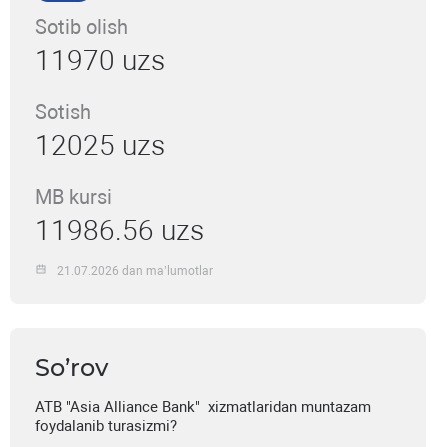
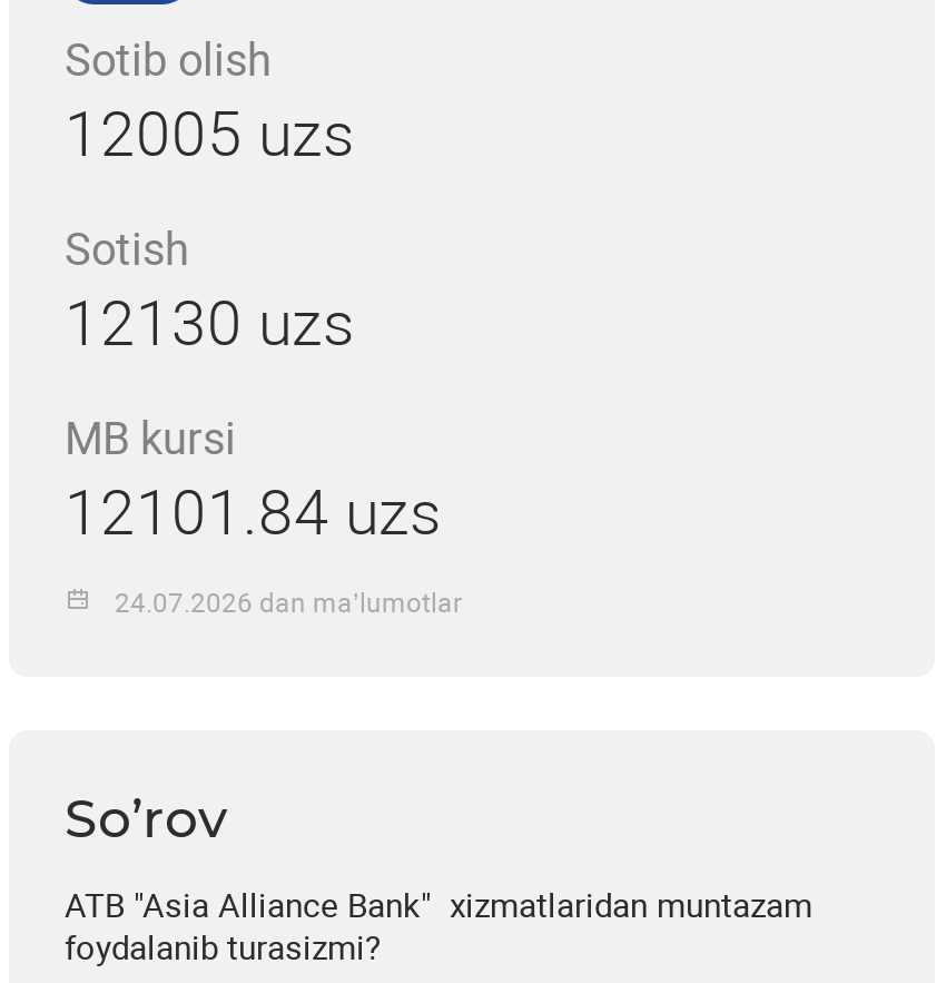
- 11970 uzs
+ 12005 uzs

- 12025 uzs
+ 12130 uzs

- 11986.56 uzs
+ 12101.84 uzs

- 21.07.2026 dan ma’lumotlar
+ 24.07.2026 dan ma’lumotlar
